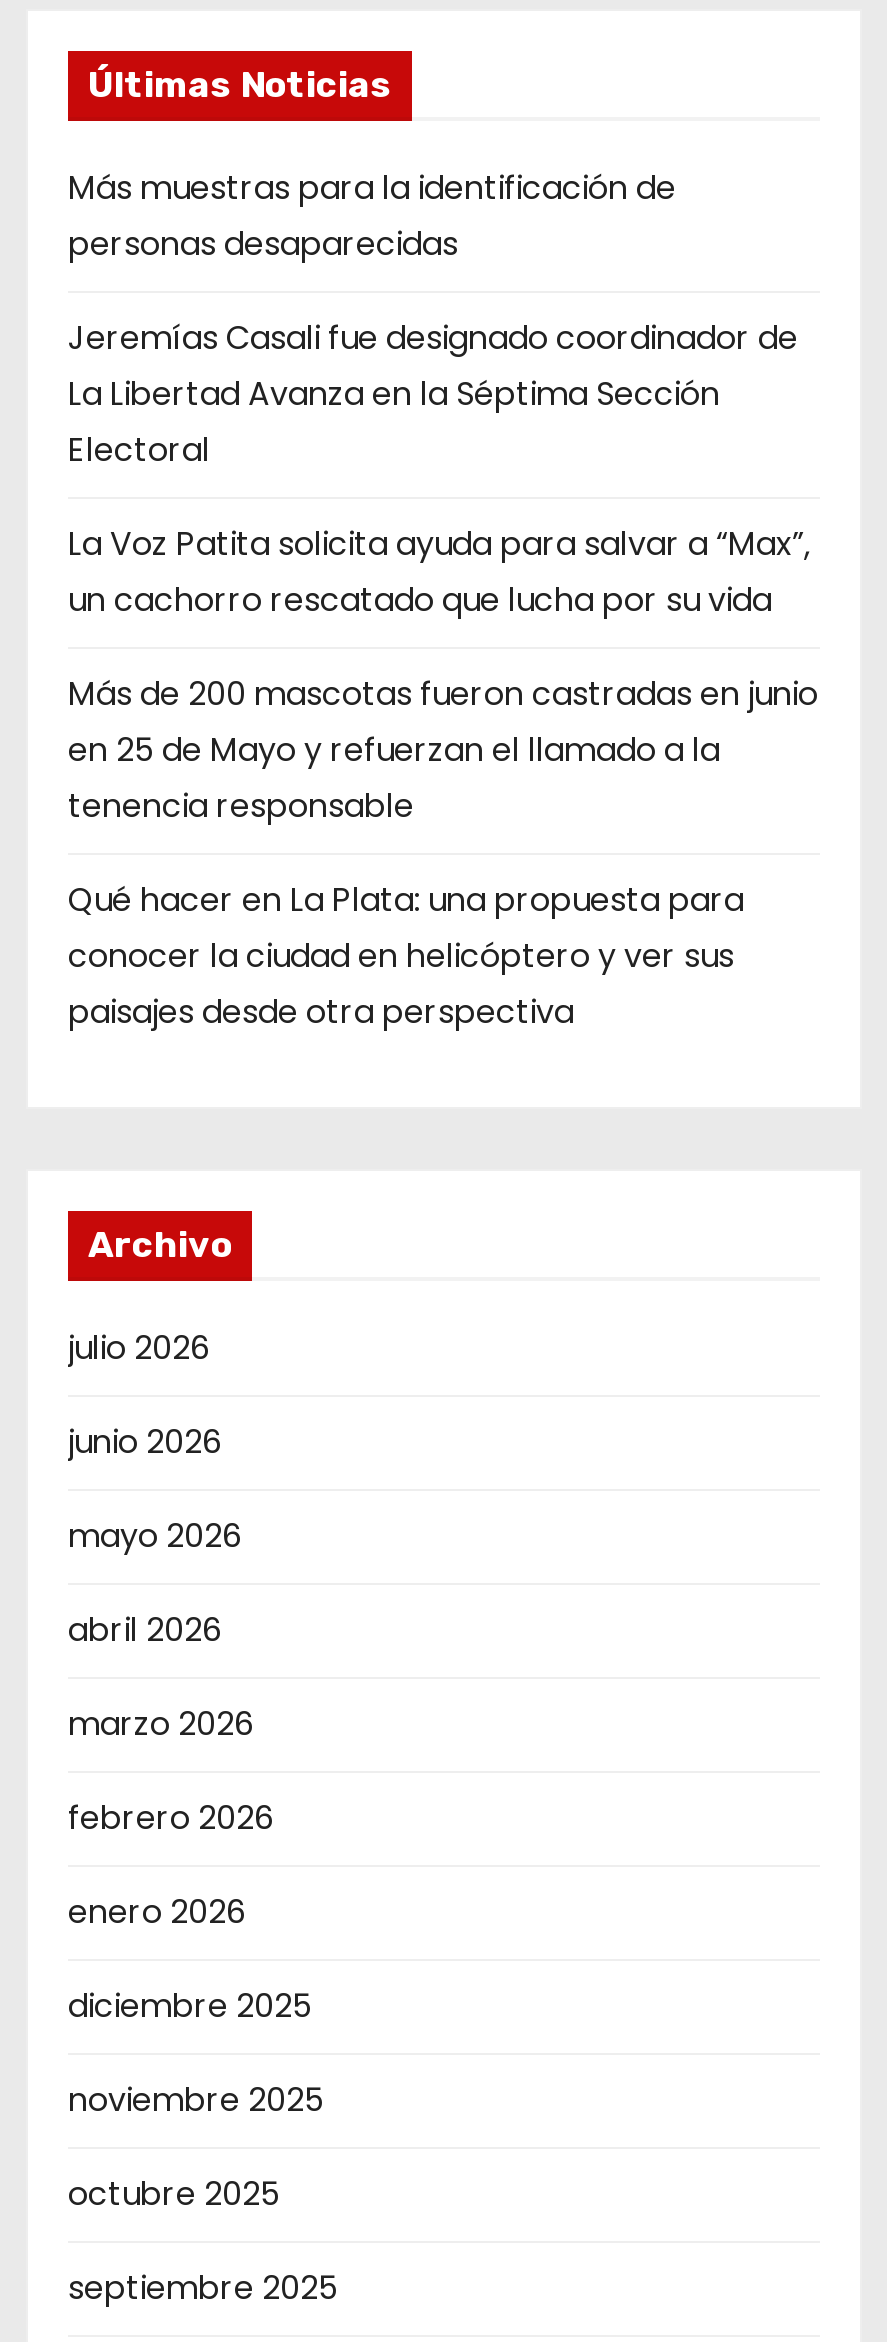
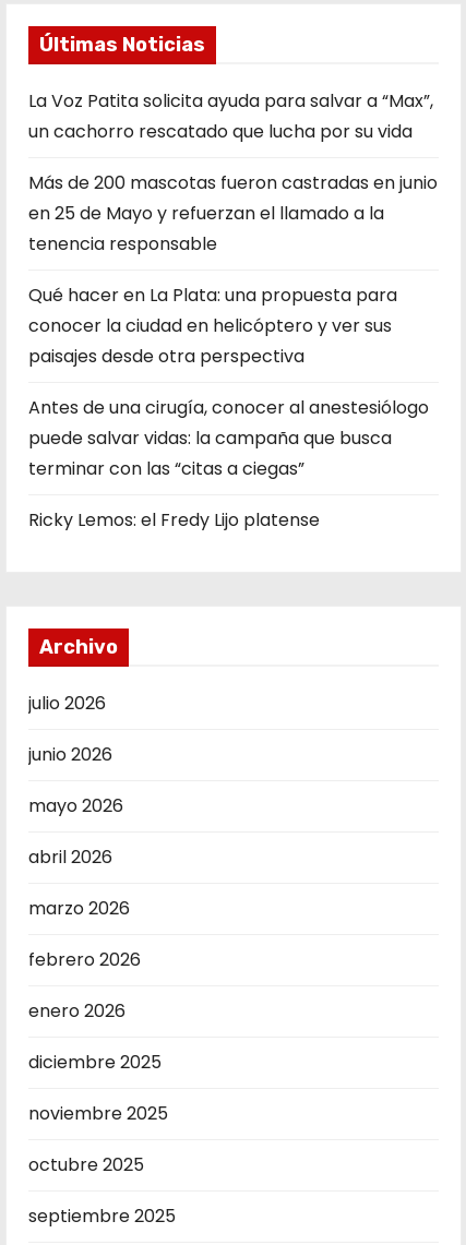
- Más muestras para la identificación de
- personas desaparecidas
- Jeremías Casali fue designado coordinador de
- La Libertad Avanza en la Séptima Sección
- Electoral

moved up: La Voz Patita solicita ayuda para salvar a “Max”, | un cachorro rescatado que lucha por su vida | Más de 200 mascotas fueron castradas en junio | en 25 de Mayo y refuerzan el llamado a la | tenencia responsable | Qué hacer en La Plata: una propuesta para | conocer la ciudad en helicóptero y ver sus | paisajes desde otra perspectiva

+ Antes de una cirugía, conocer al anestesiólogo
+ puede salvar vidas: la campaña que busca
+ terminar con las “citas a ciegas”
+ Ricky Lemos: el Fredy Lijo platense
